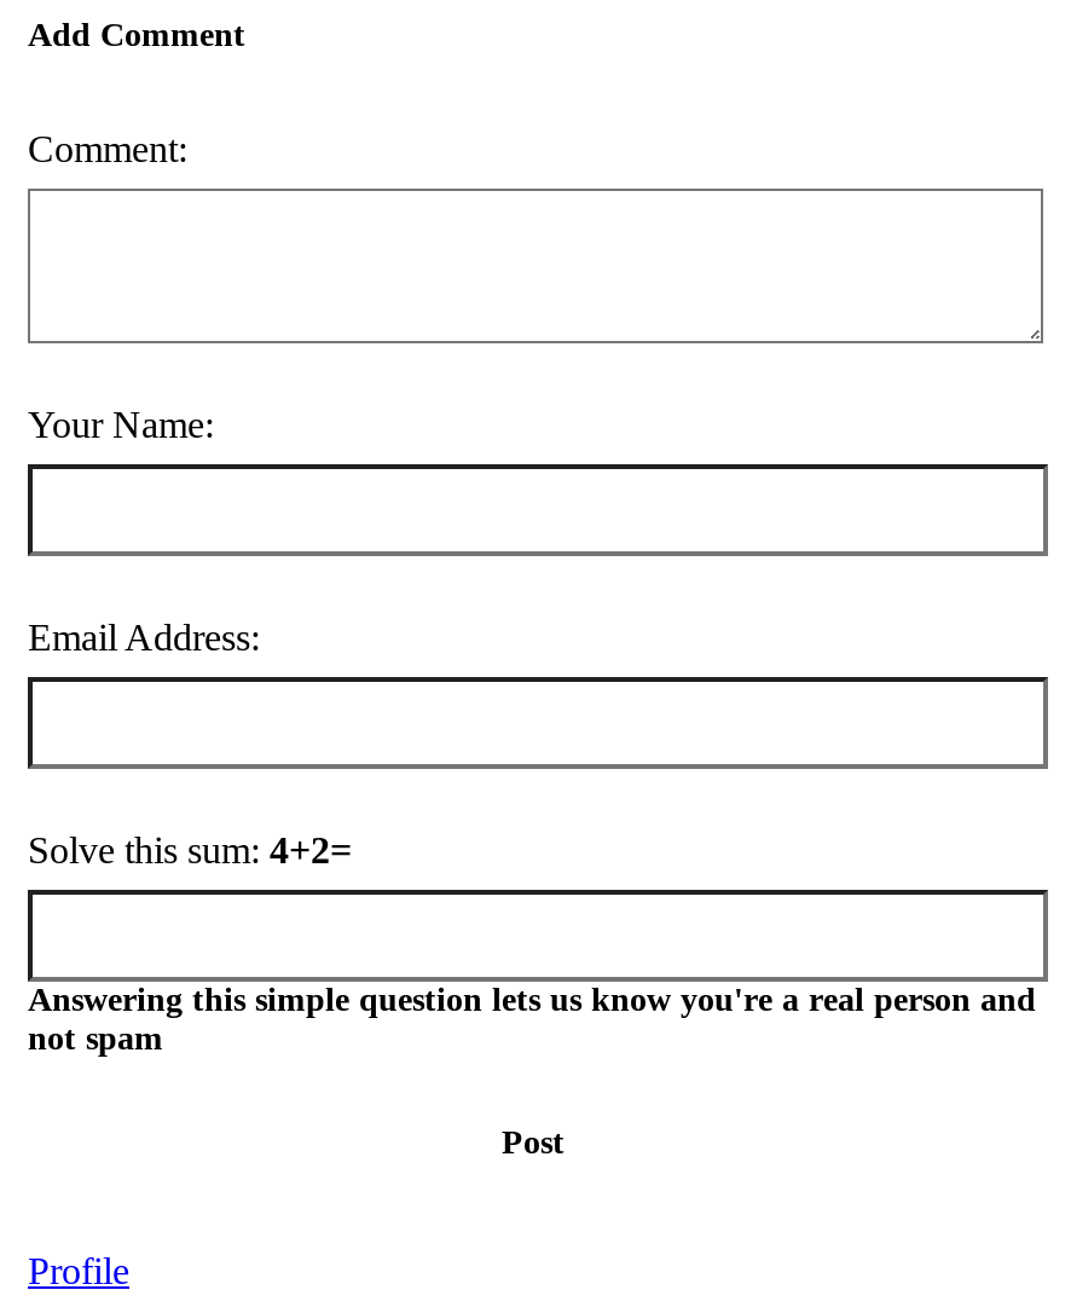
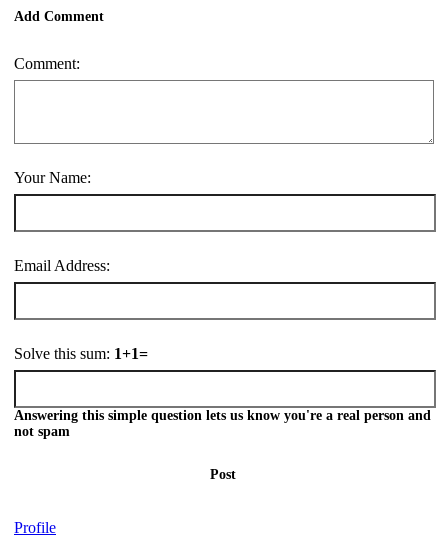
- Solve this sum: 4+2=
+ Solve this sum: 1+1=
